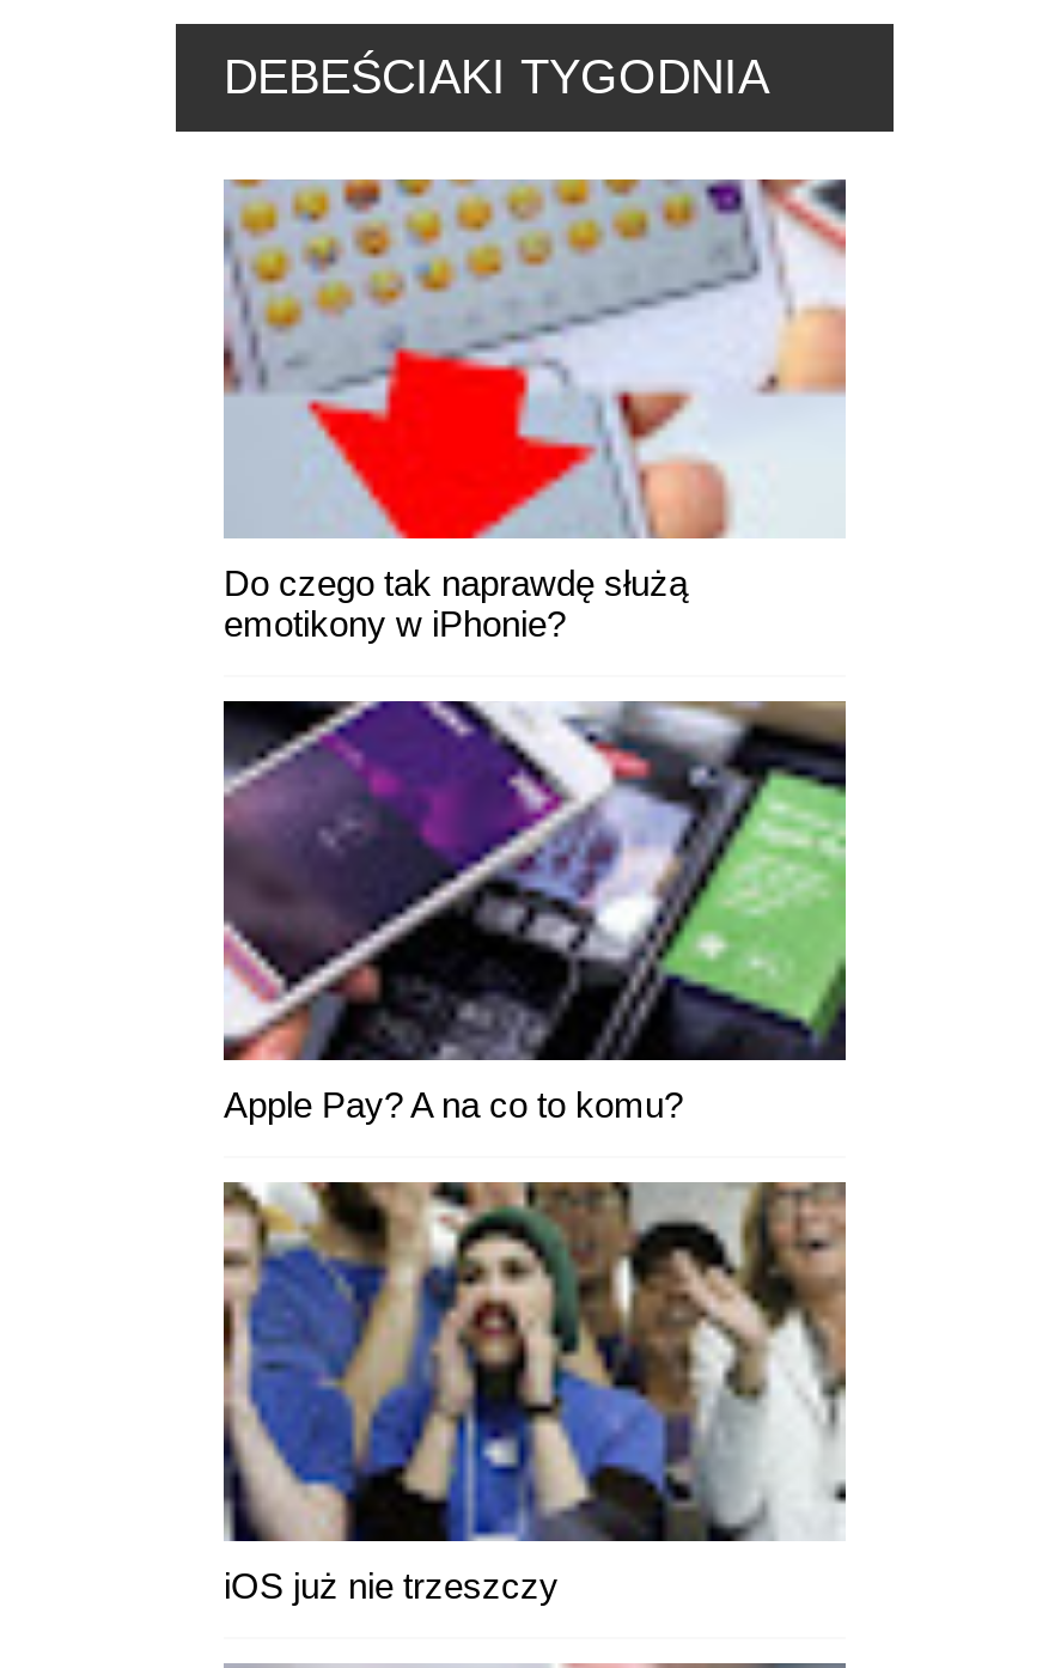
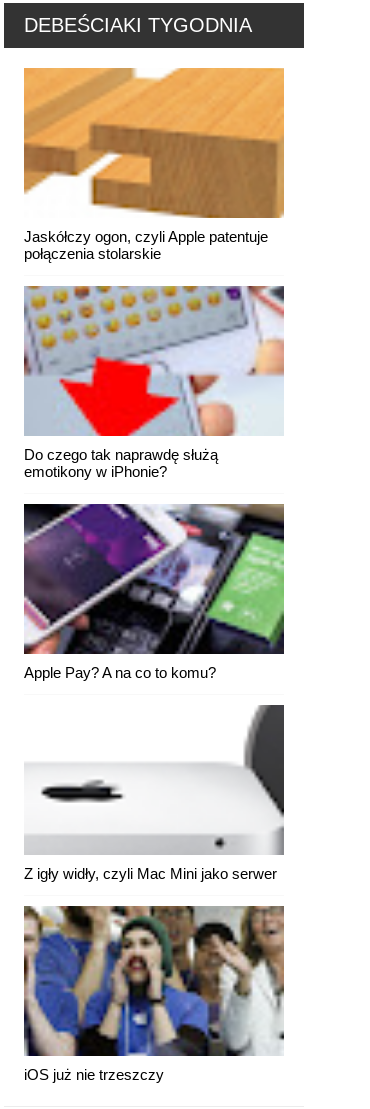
+ [image]
+ Jaskółczy ogon, czyli Apple patentuje
+ połączenia stolarskie

+ [image]
+ Z igły widły, czyli Mac Mini jako serwer
